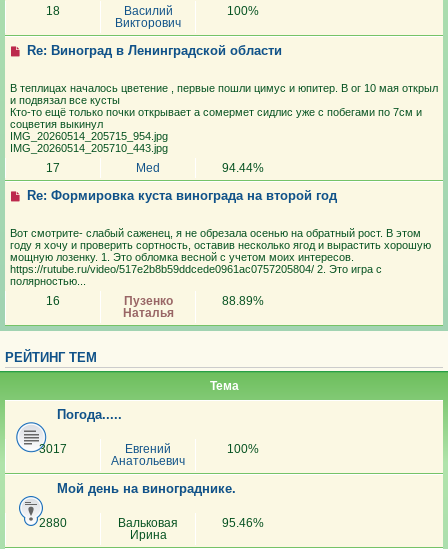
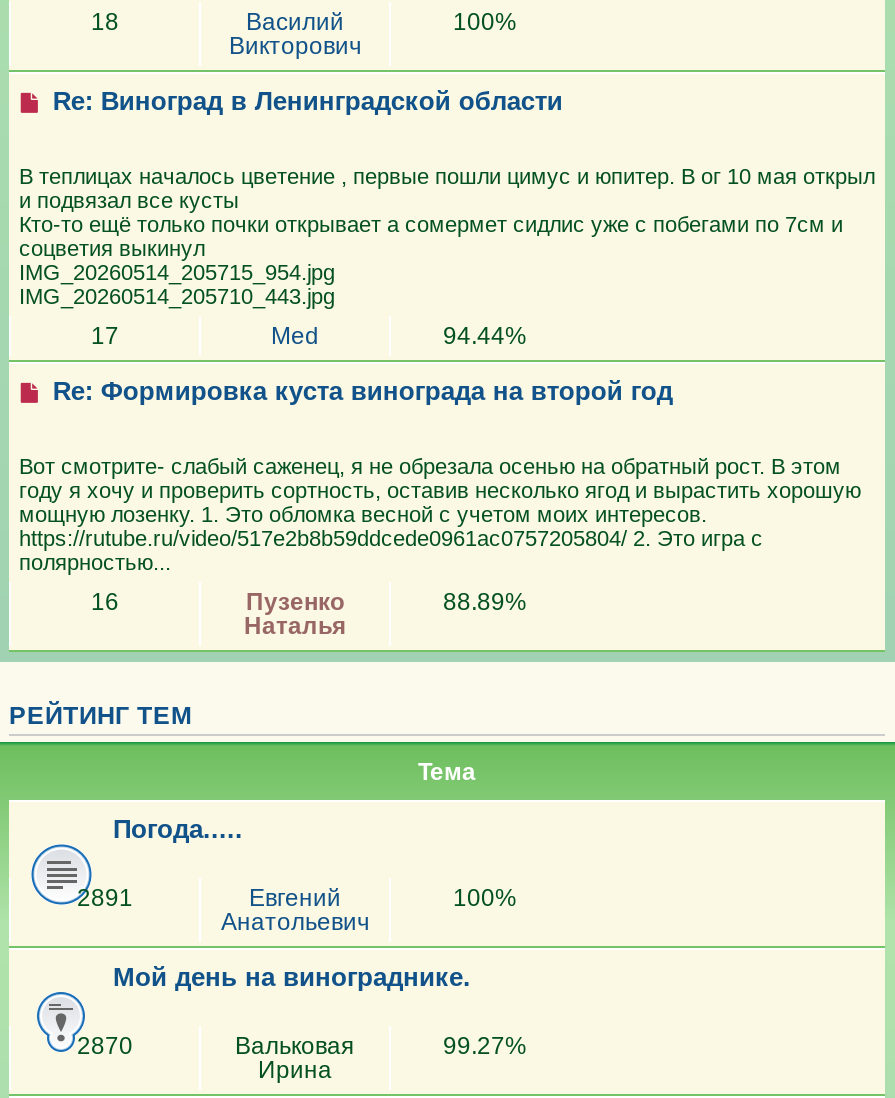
- 3017
+ 2891

- 2880
+ 2870

- 95.46%
+ 99.27%
